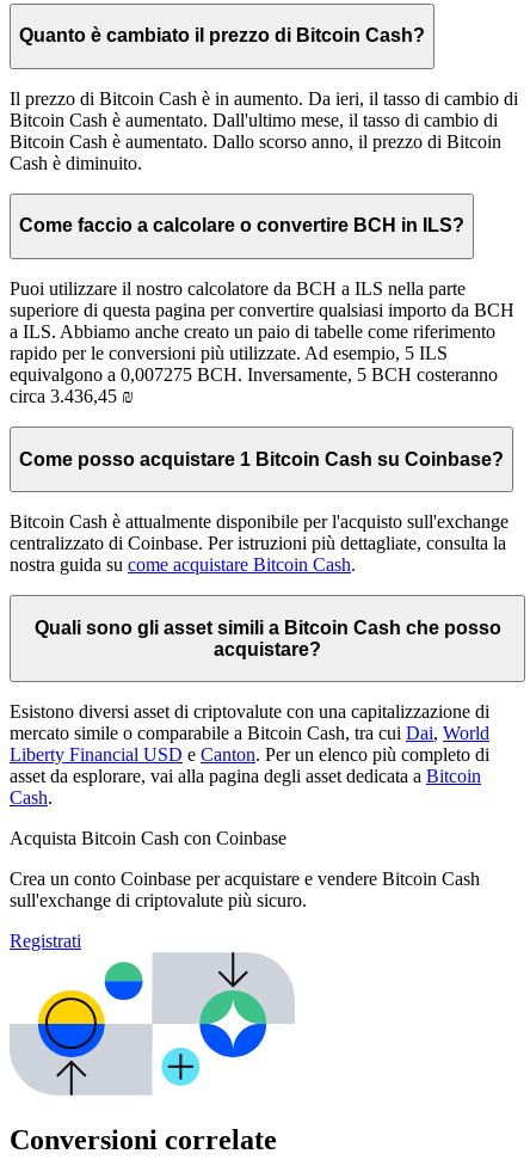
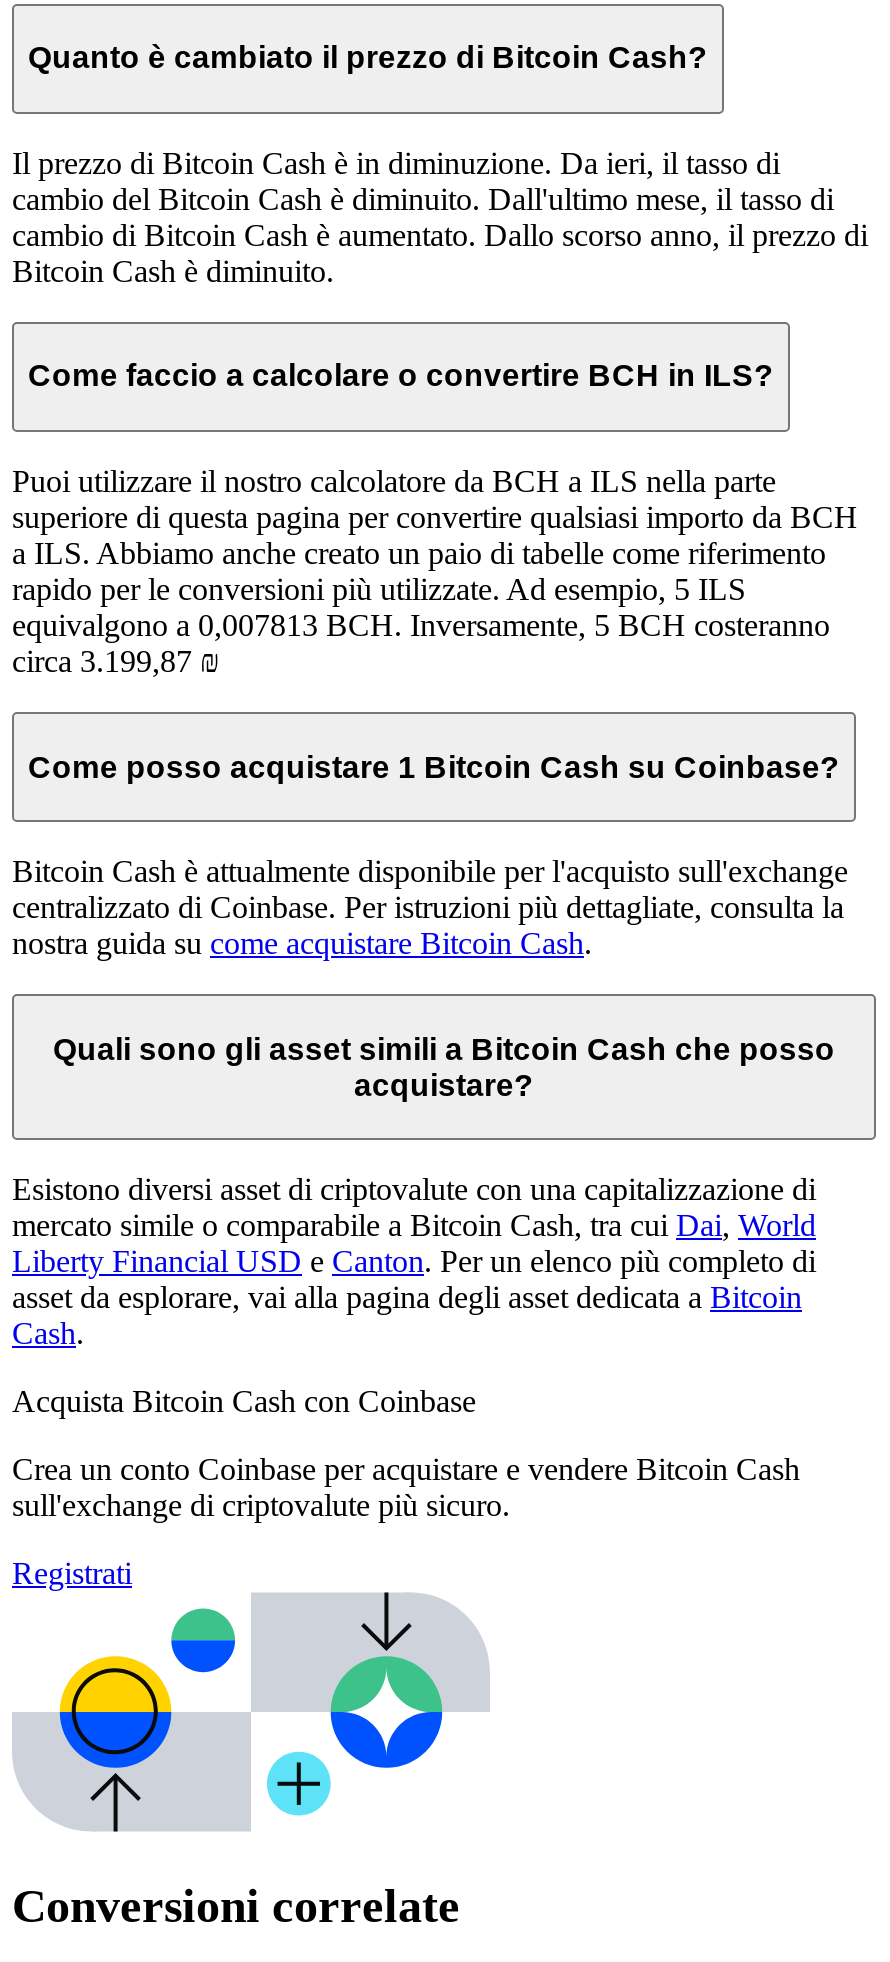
- Il prezzo di Bitcoin Cash è in aumento. Da ieri, il tasso di cambio di
- Bitcoin Cash è aumentato. Dall'ultimo mese, il tasso di cambio di
- Bitcoin Cash è aumentato. Dallo scorso anno, il prezzo di Bitcoin
- Cash è diminuito.
+ Il prezzo di Bitcoin Cash è in diminuzione. Da ieri, il tasso di
+ cambio del Bitcoin Cash è diminuito. Dall'ultimo mese, il tasso di
+ cambio di Bitcoin Cash è aumentato. Dallo scorso anno, il prezzo di
+ Bitcoin Cash è diminuito.

- equivalgono a 0,007275 BCH. Inversamente, 5 BCH costeranno
+ equivalgono a 0,007813 BCH. Inversamente, 5 BCH costeranno

- circa 3.436,45 ₪
+ circa 3.199,87 ₪
